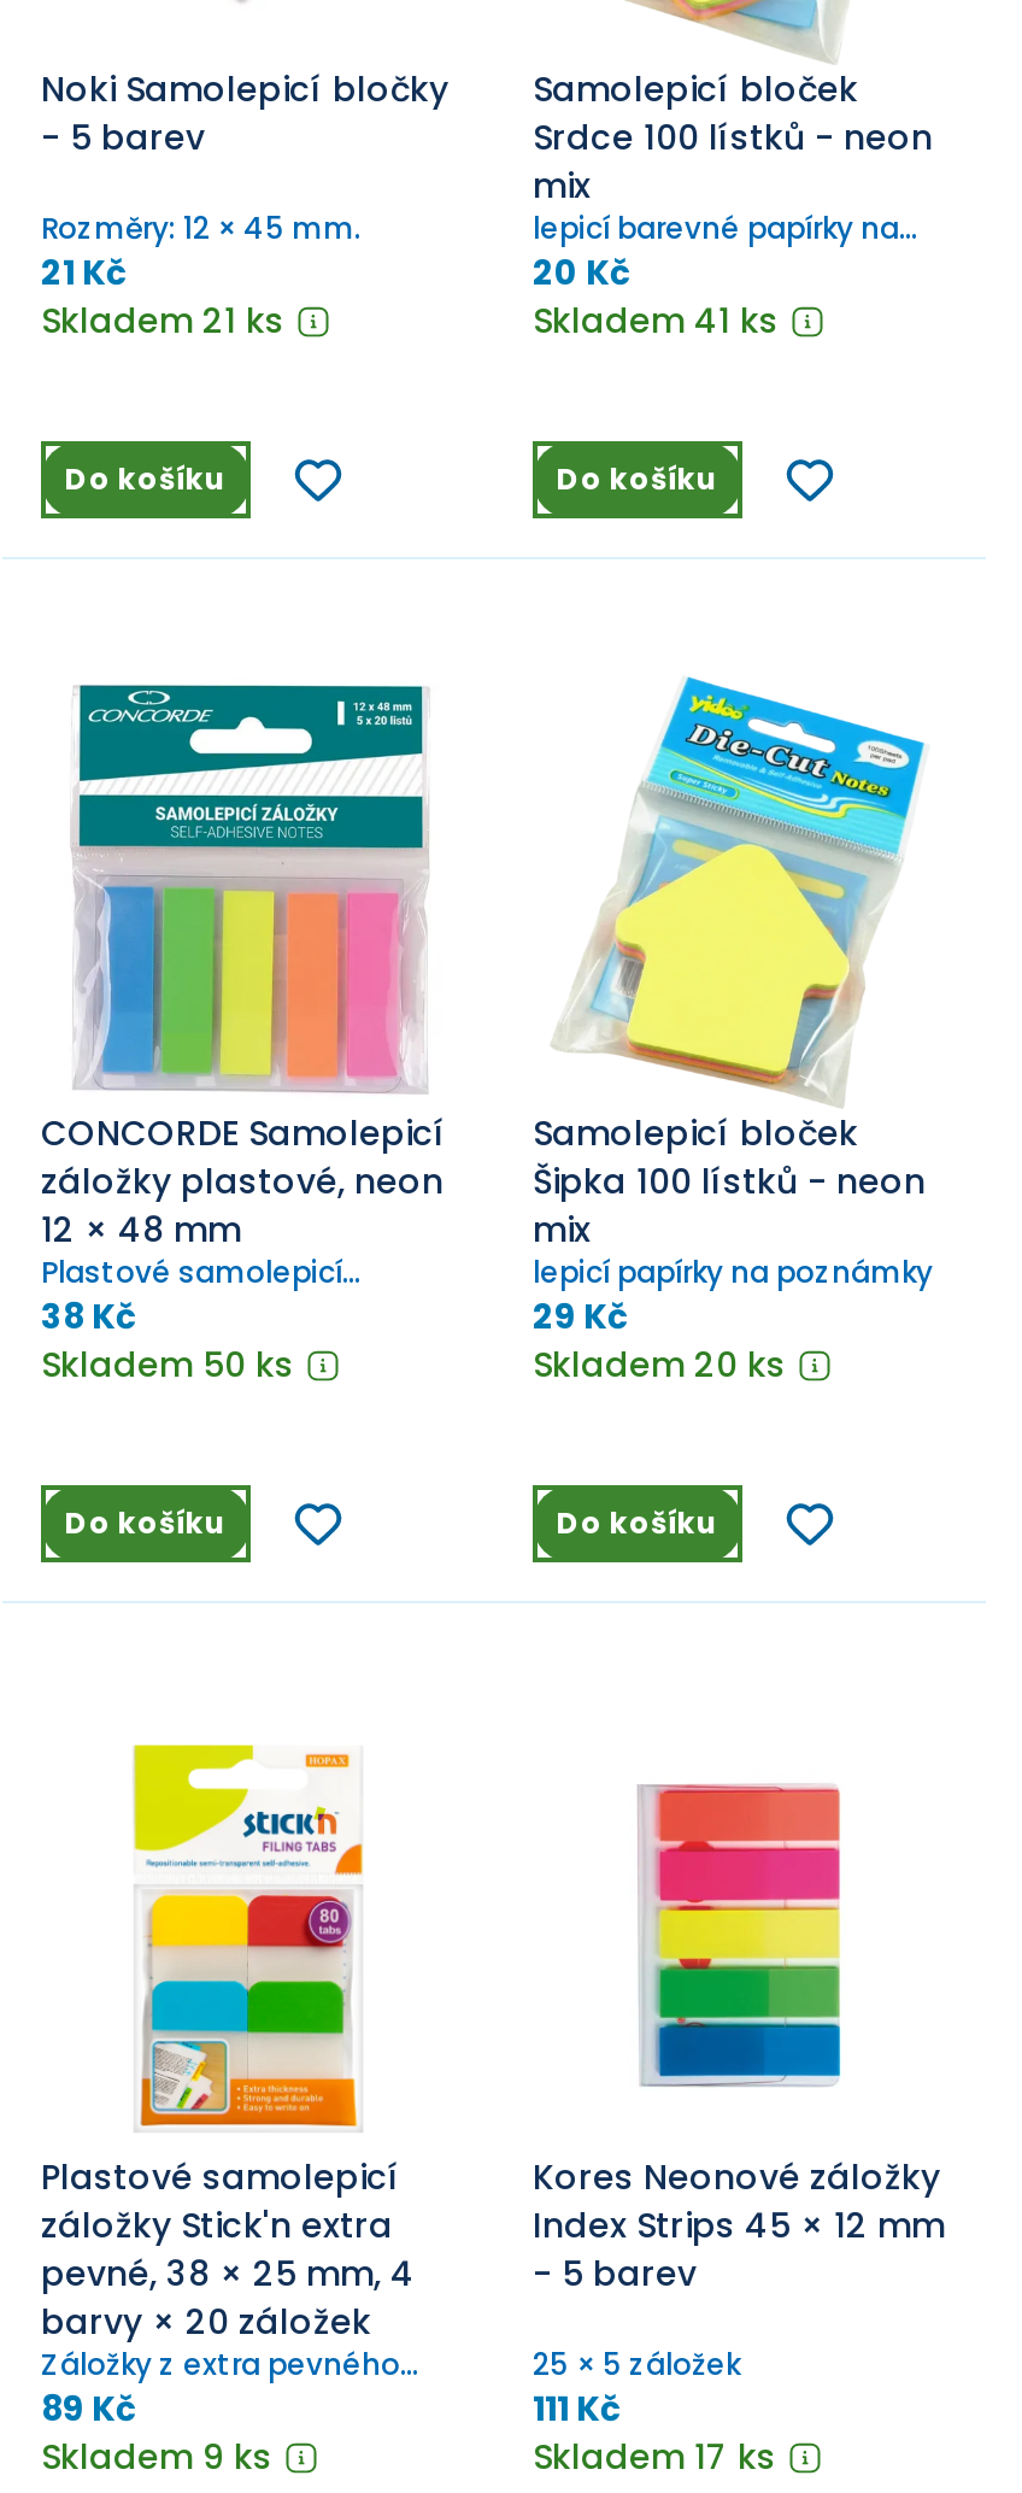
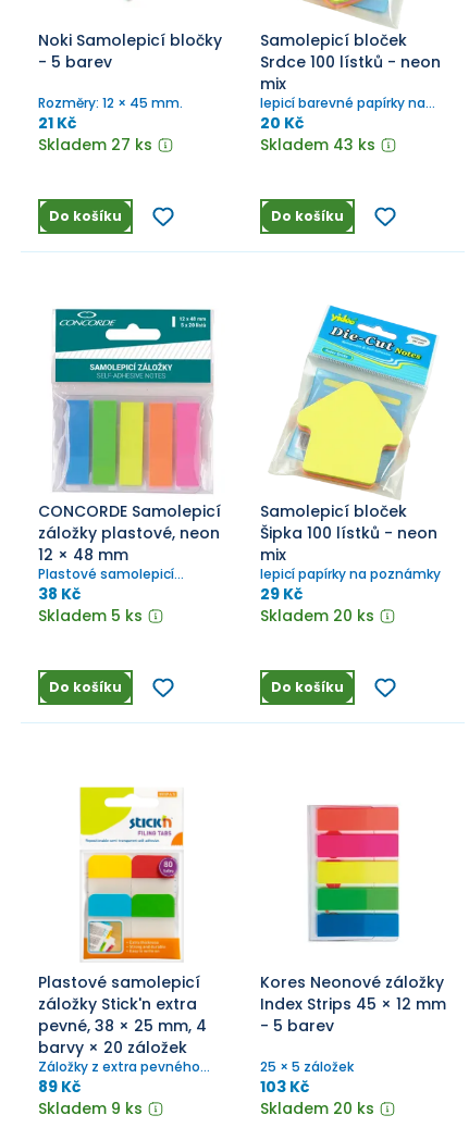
- Skladem 21 ks
+ Skladem 27 ks

- Skladem 41 ks
+ Skladem 43 ks

- Skladem 50 ks
+ Skladem 5 ks

- 111 Kč
+ 103 Kč

- Skladem 17 ks
+ Skladem 20 ks
